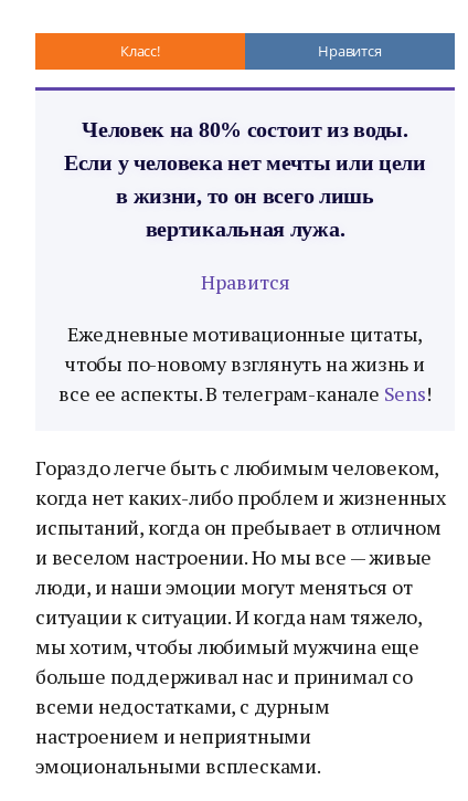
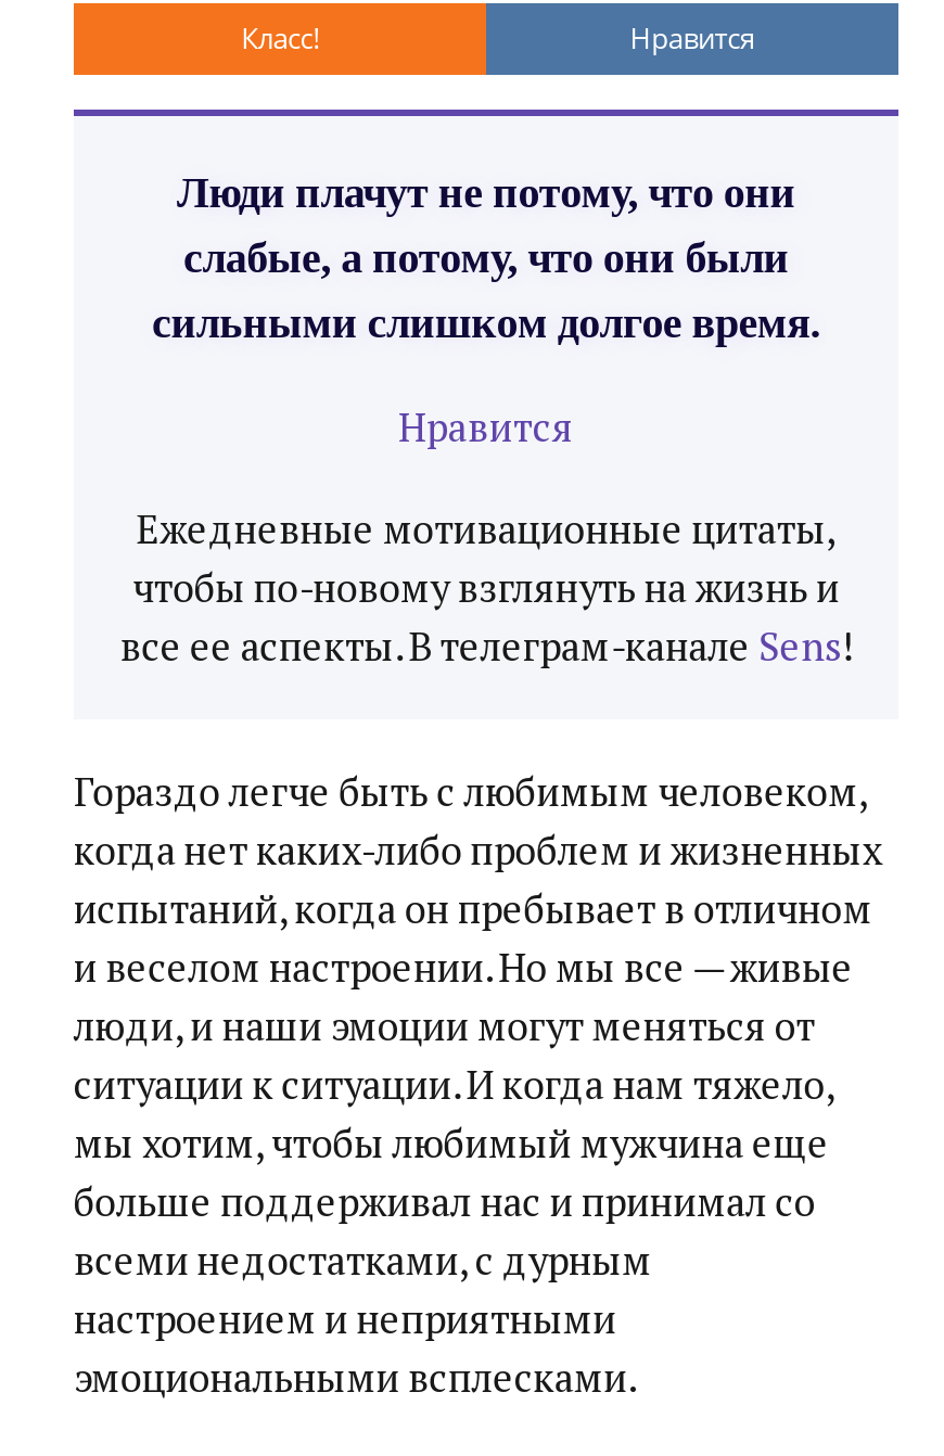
- Человек на 80% состоит из воды.
- Если у человека нет мечты или цели
- в жизни, то он всего лишь
- вертикальная лужа.
+ Люди плачут не потому, что они
+ слабые, а потому, что они были
+ сильными слишком долгое время.
